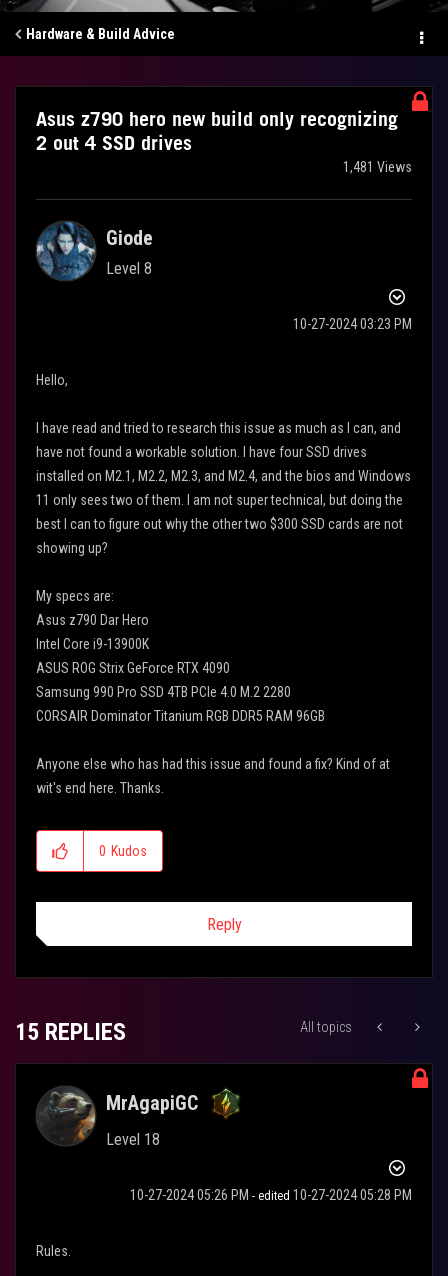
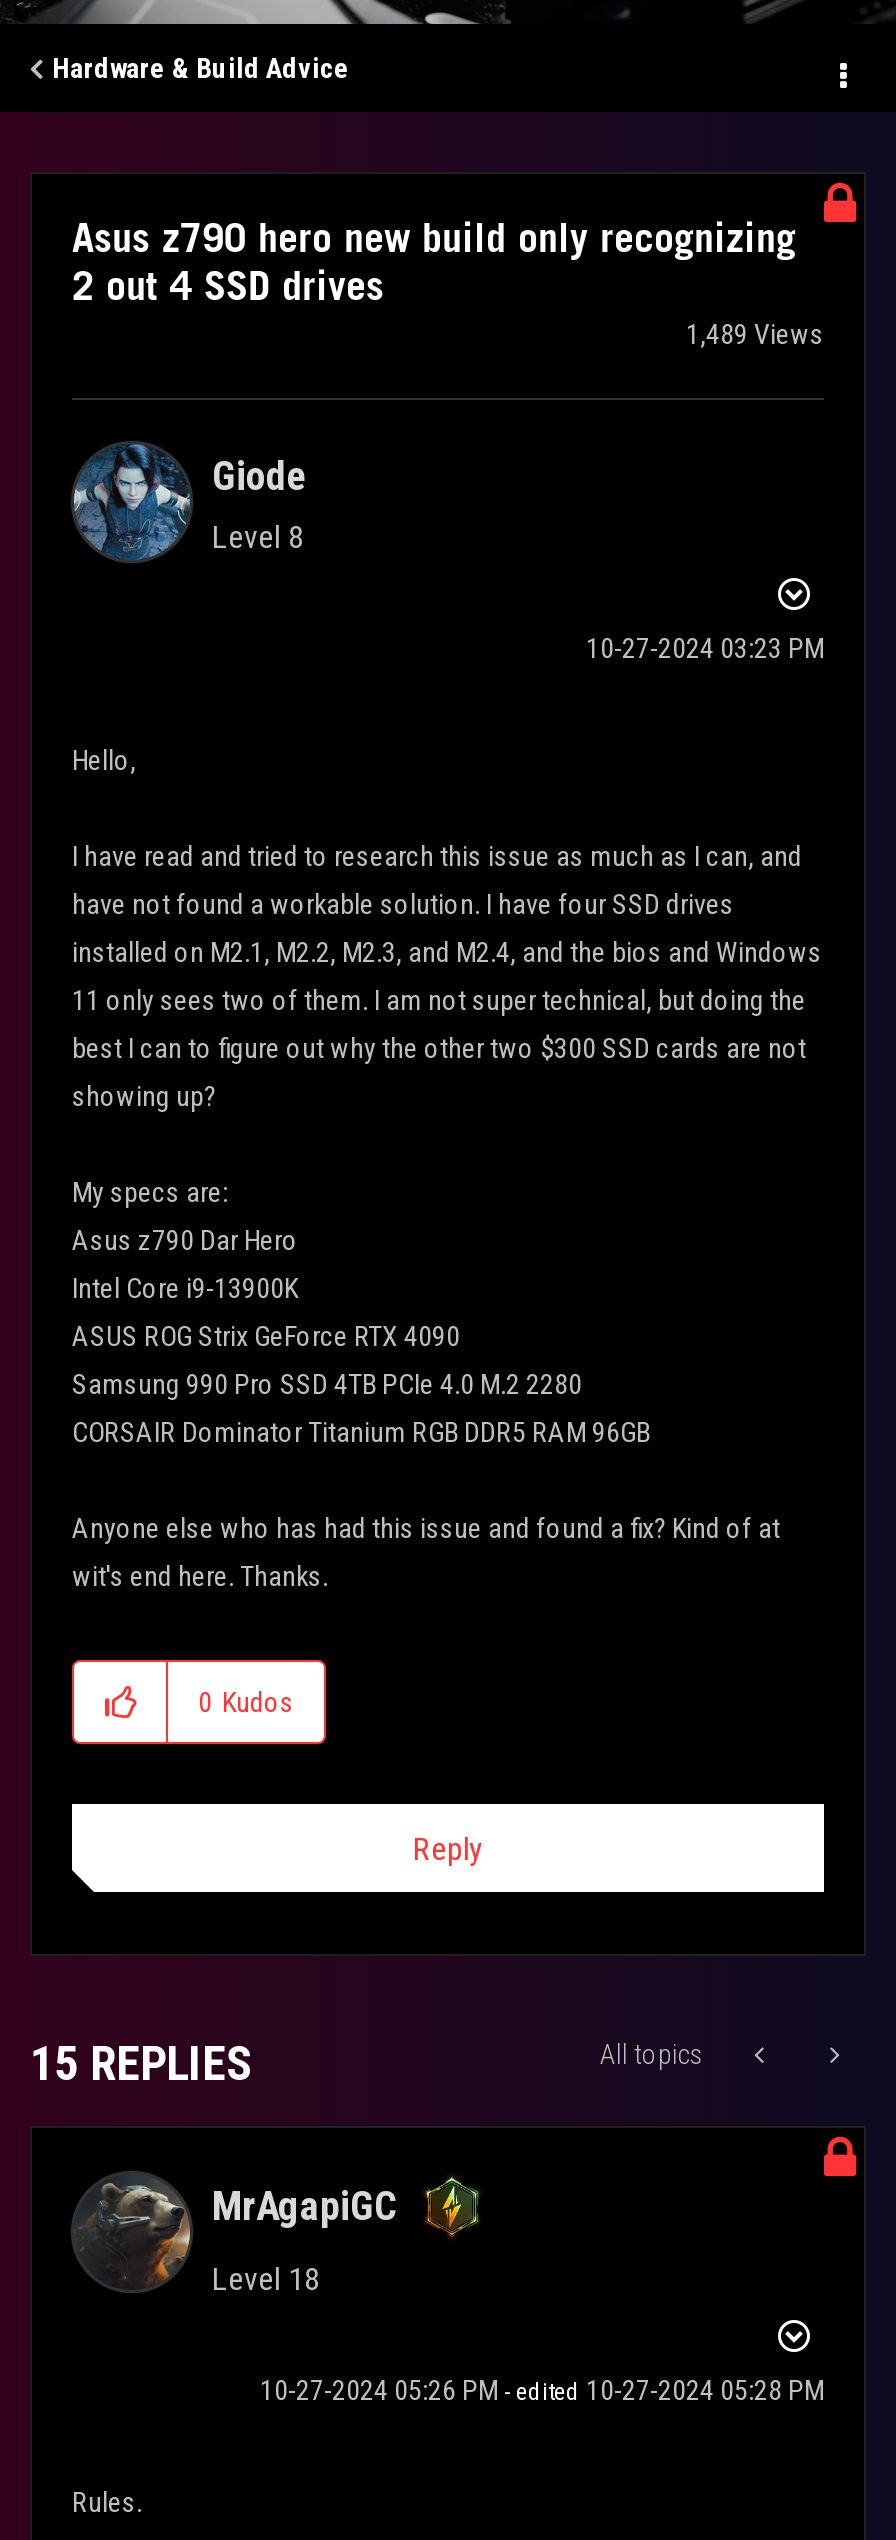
- 1,481 Views
+ 1,489 Views
